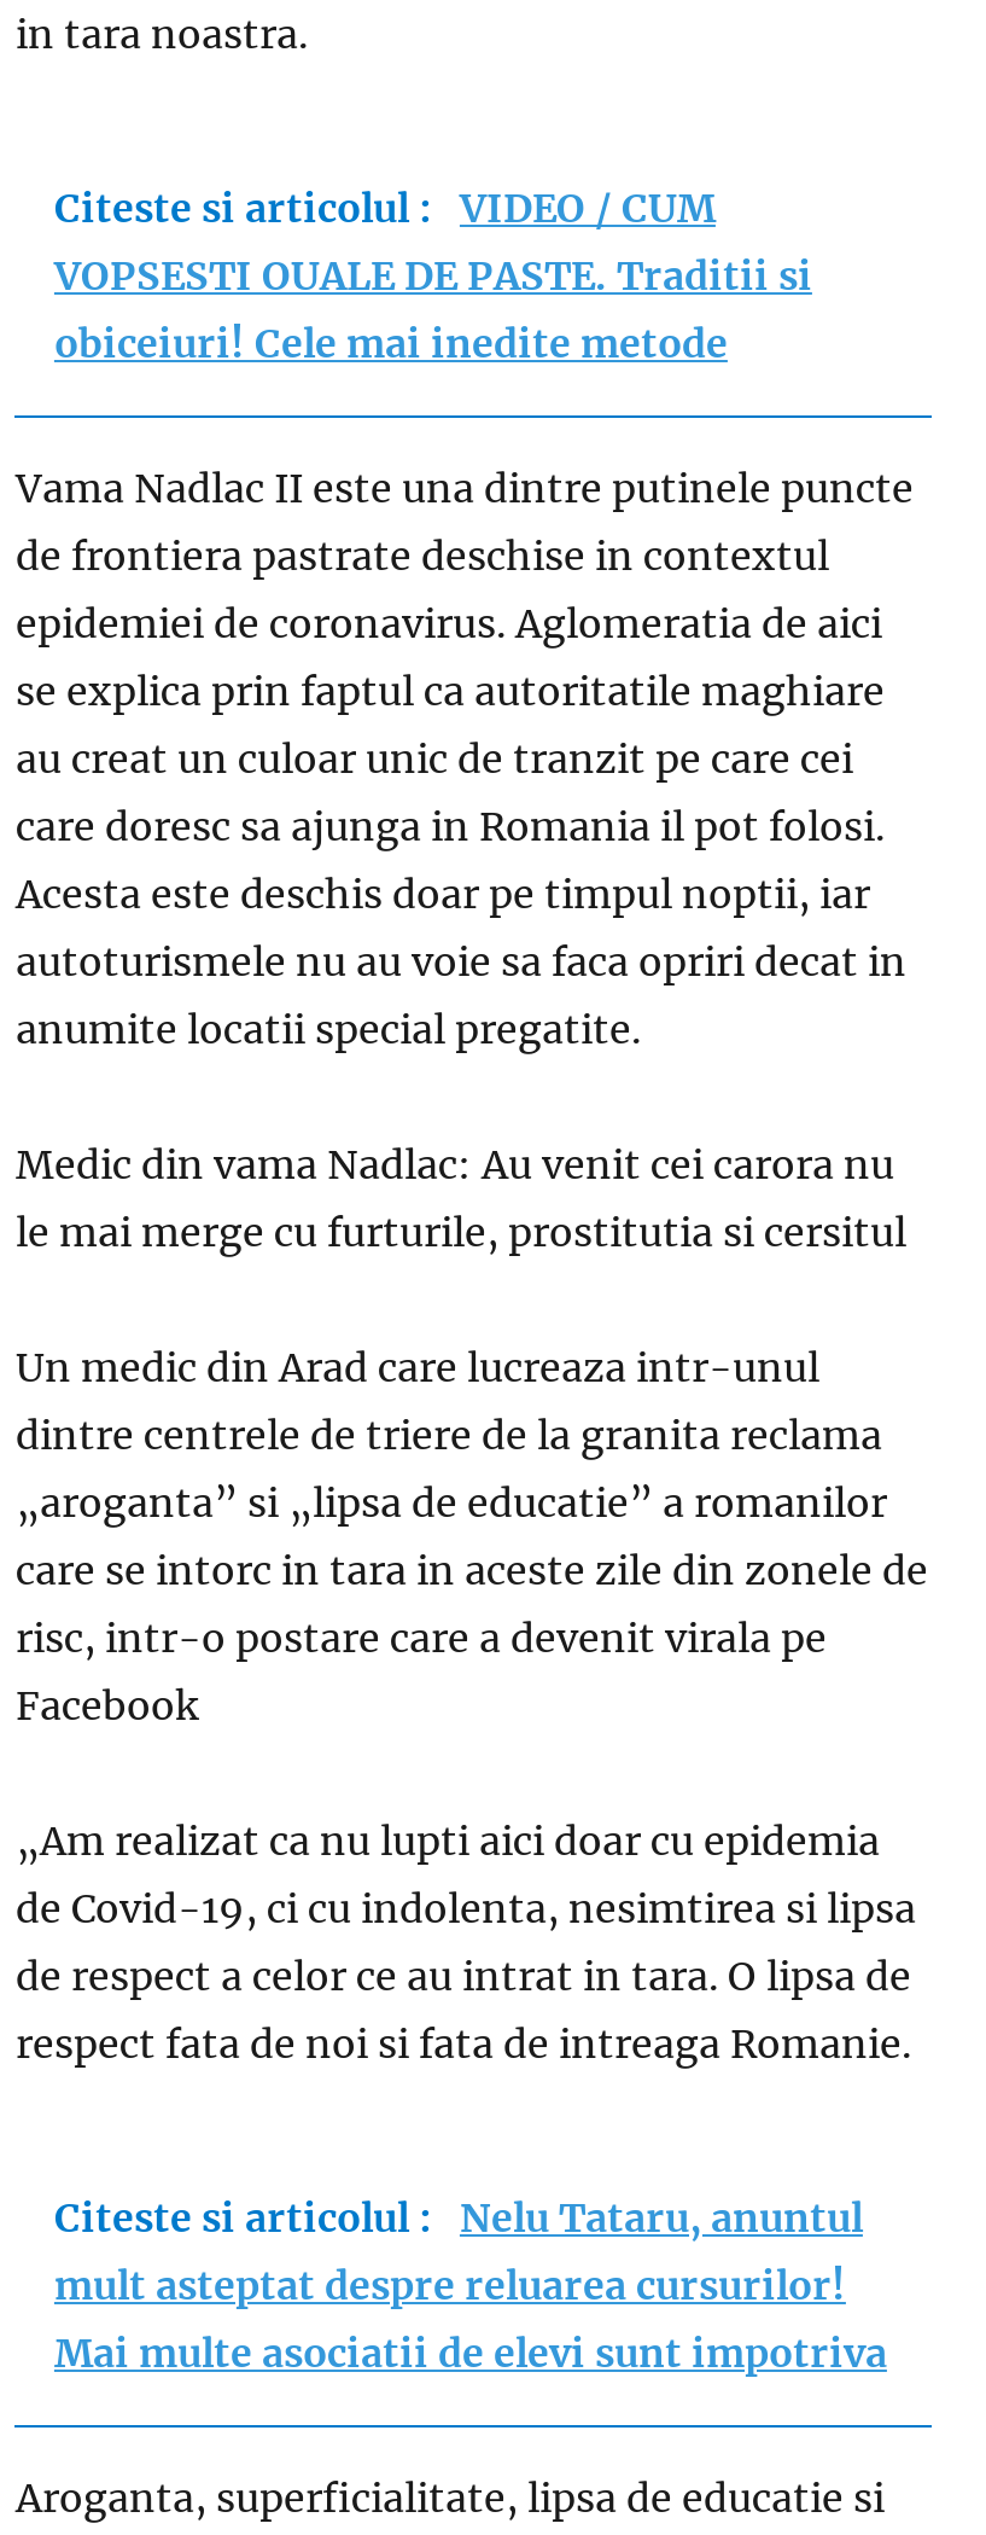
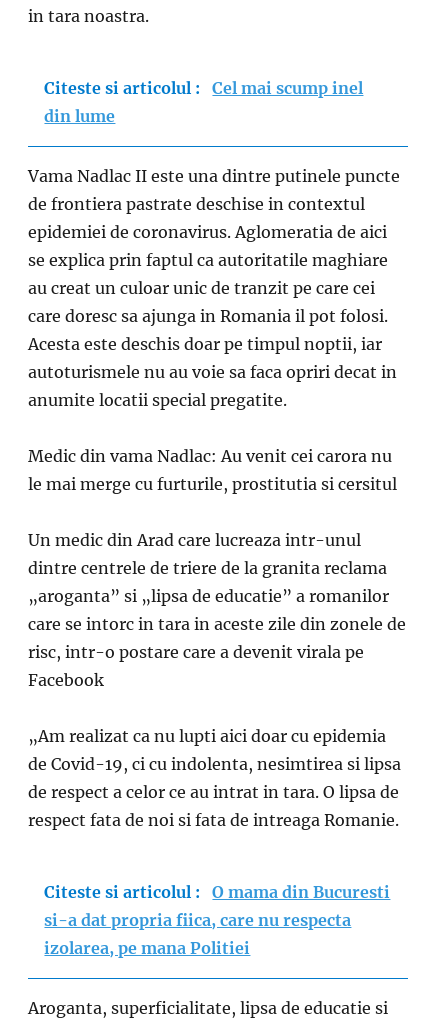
- Citeste si articolul : VIDEO / CUM
- VOPSESTI OUALE DE PASTE. Traditii si
- obiceiuri! Cele mai inedite metode
+ Citeste si articolul : Cel mai scump inel
+ din lume

- Citeste si articolul : Nelu Tataru, anuntul
- mult asteptat despre reluarea cursurilor!
- Mai multe asociatii de elevi sunt impotriva
+ Citeste si articolul : O mama din Bucuresti
+ si-a dat propria fiica, care nu respecta
+ izolarea, pe mana Politiei
